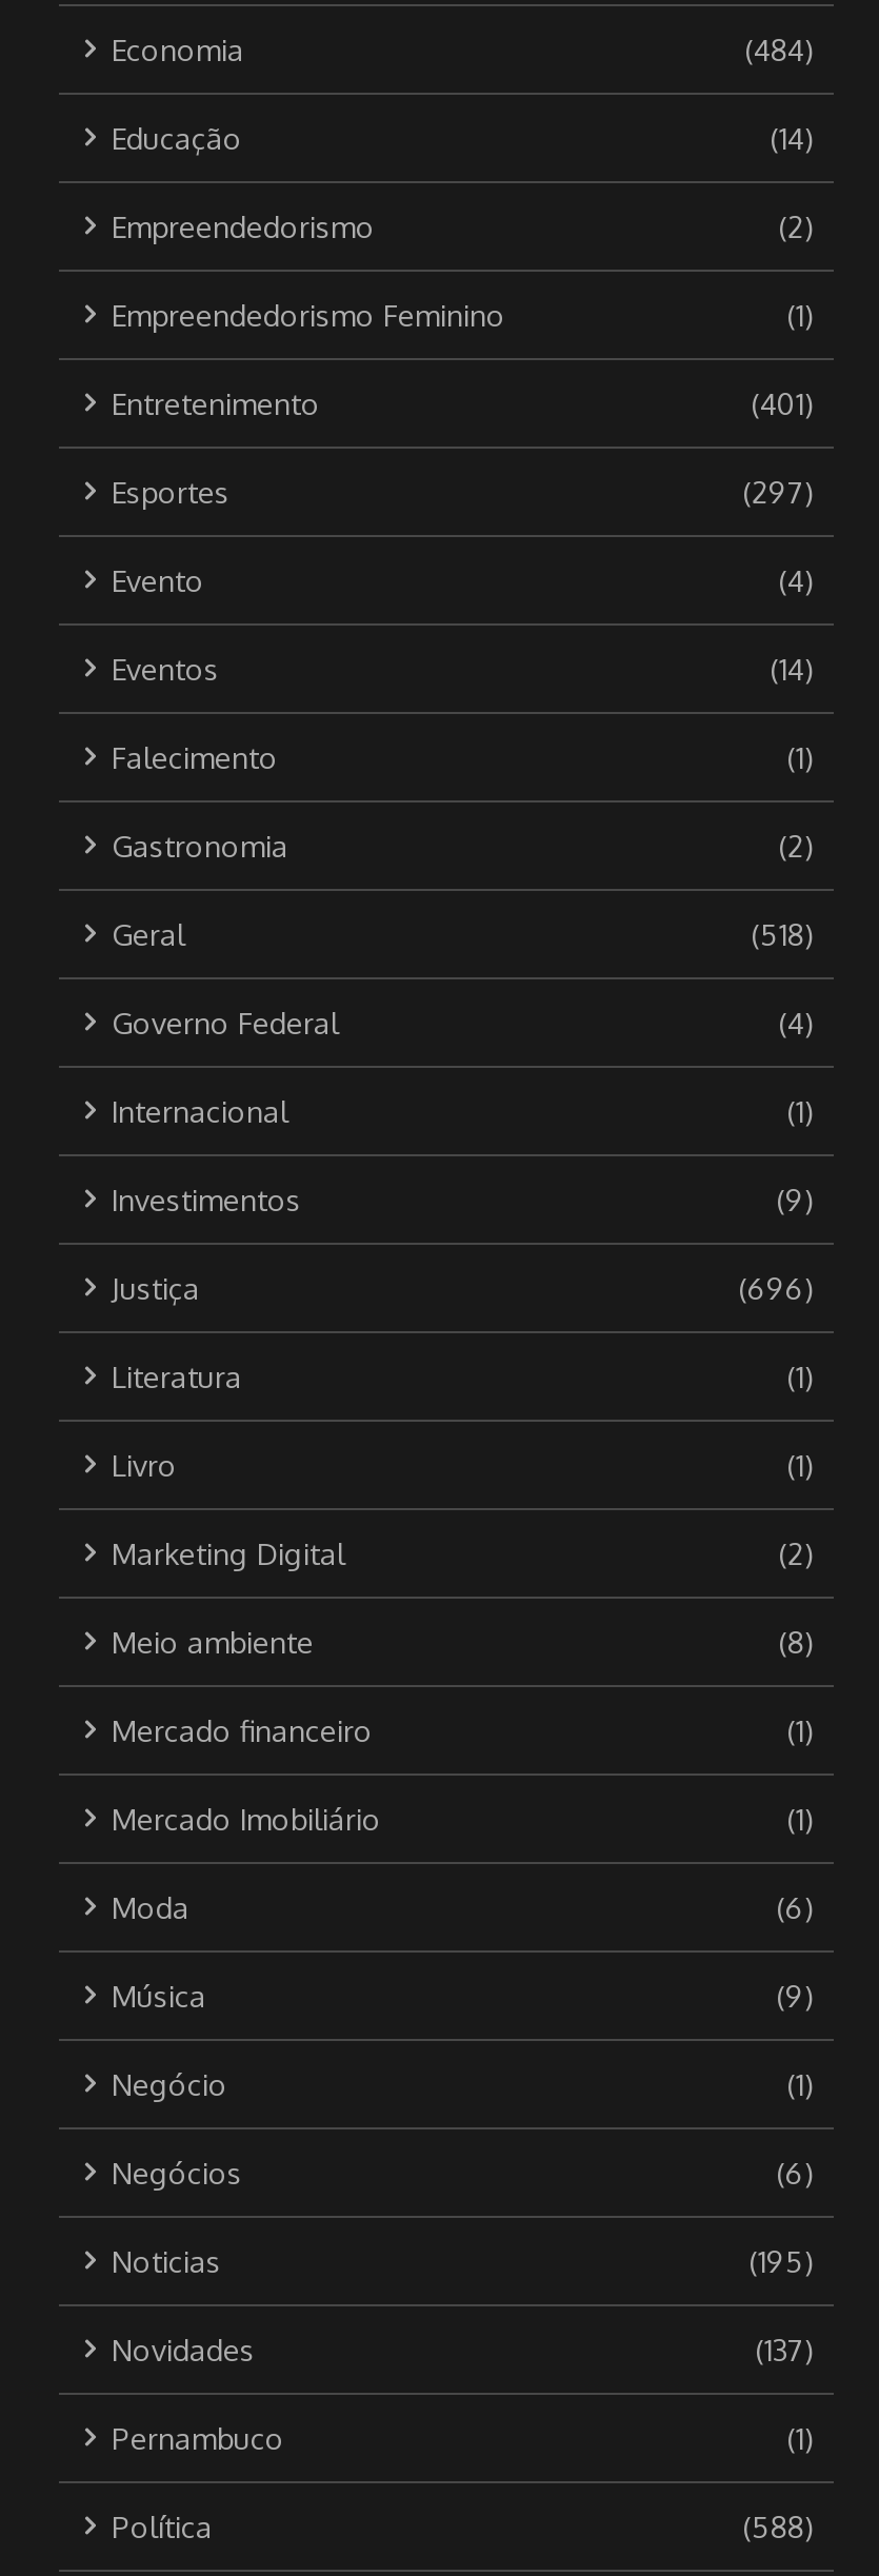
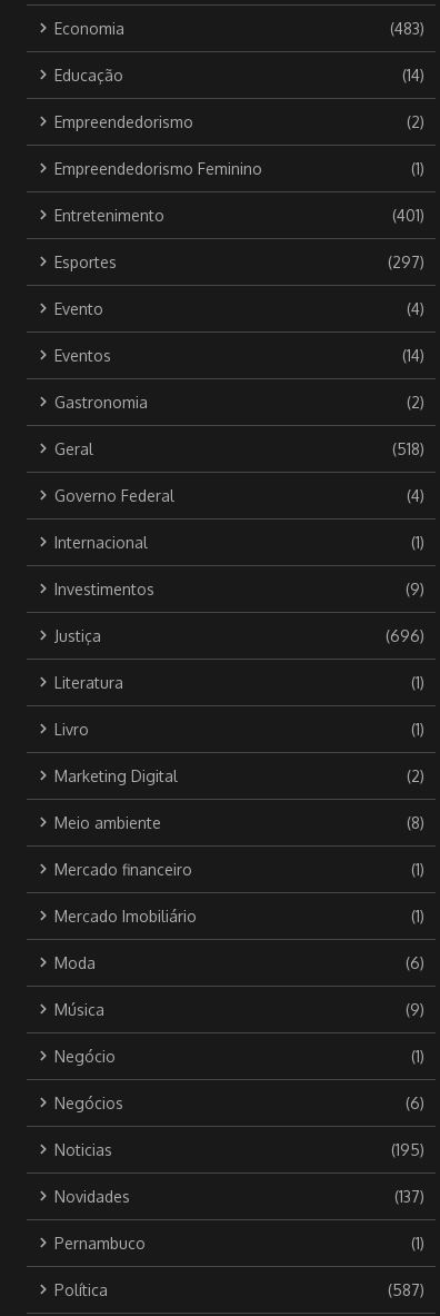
- (484)
+ (483)

- Falecimento
- (1)

- (588)
+ (587)
